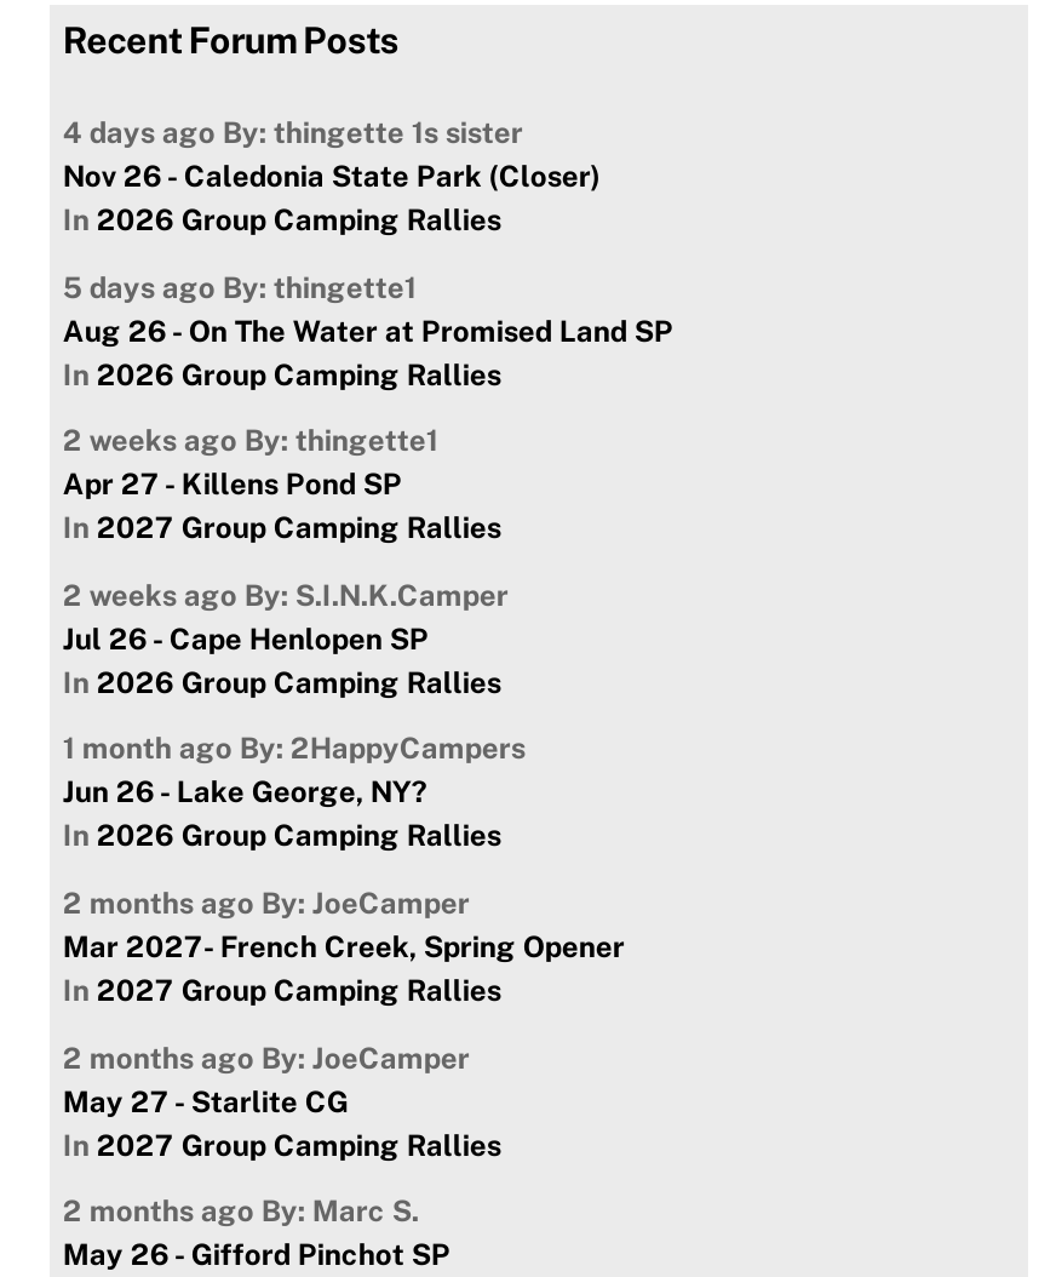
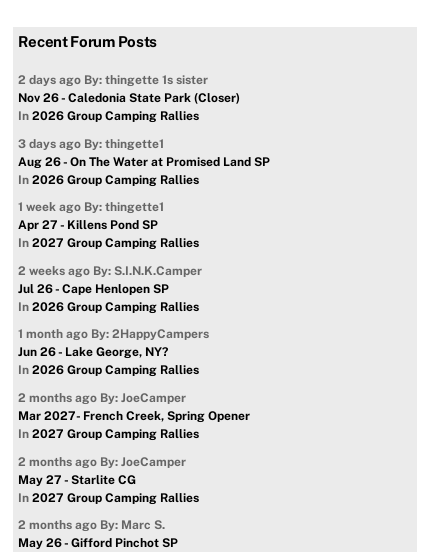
- 4 days ago By: thingette 1s sister
+ 2 days ago By: thingette 1s sister

- 5 days ago By: thingette1
+ 3 days ago By: thingette1

- 2 weeks ago By: thingette1
+ 1 week ago By: thingette1
